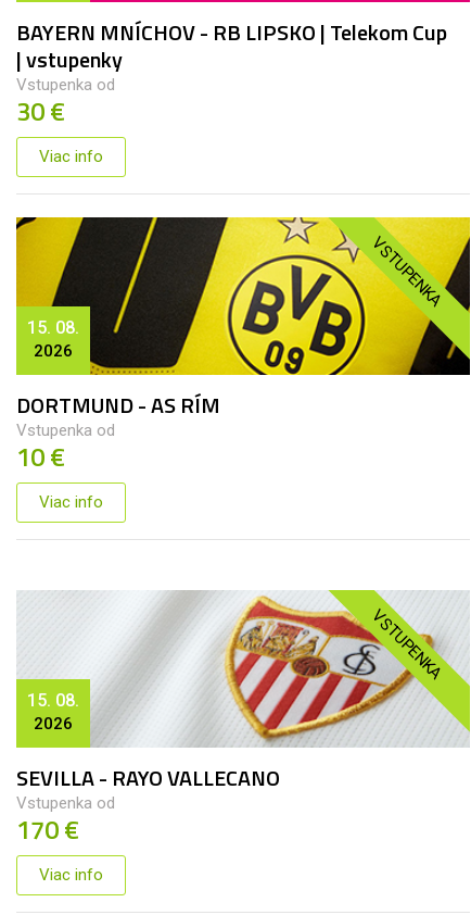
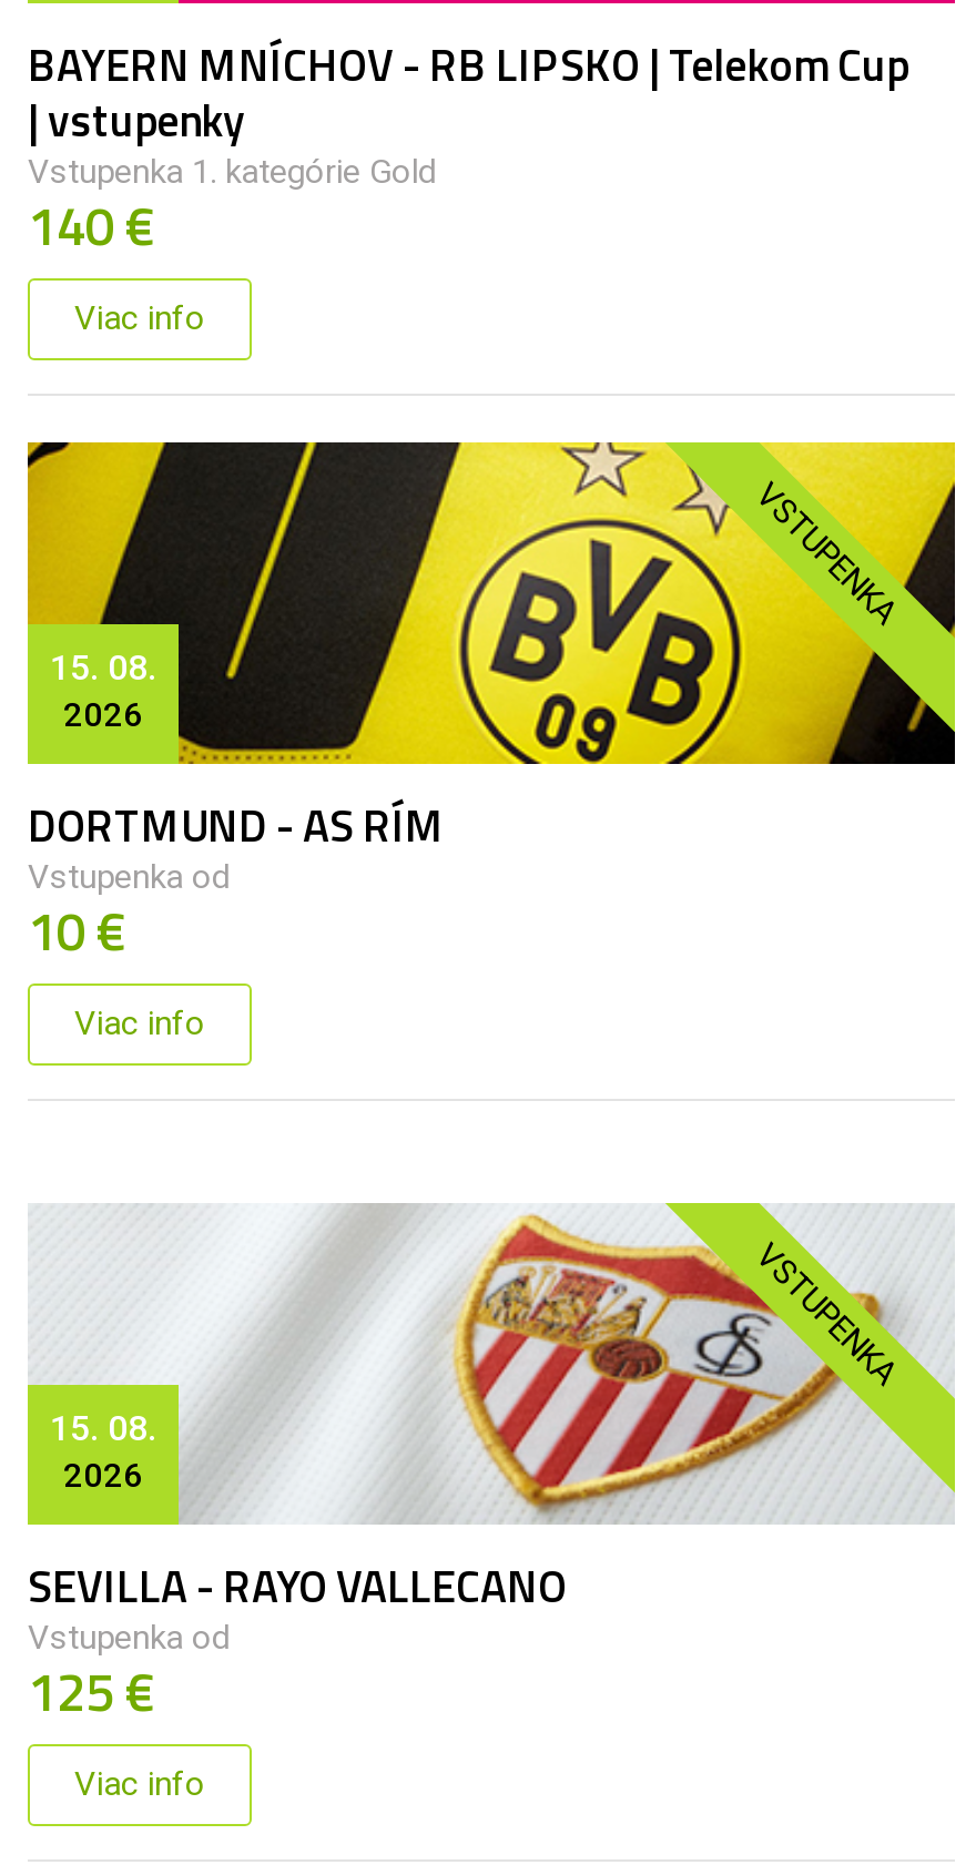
- Vstupenka od
- 30 €
+ Vstupenka 1. kategórie Gold
+ 140 €

- 170 €
+ 125 €
